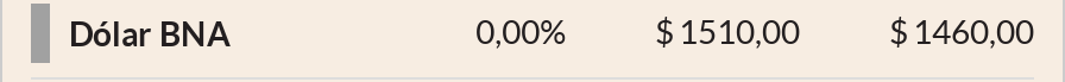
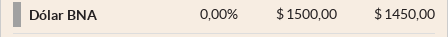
- $ 1510,00
+ $ 1500,00

- $ 1460,00
+ $ 1450,00
